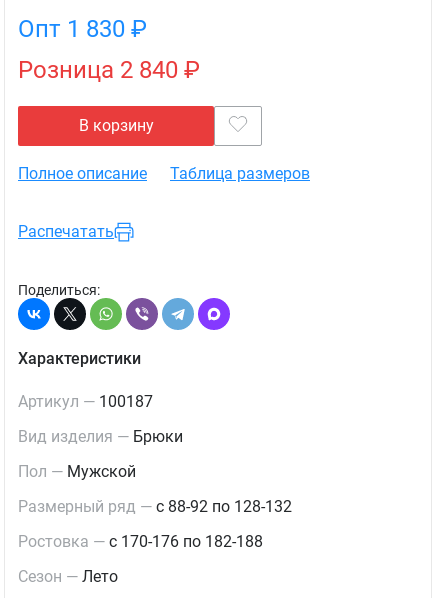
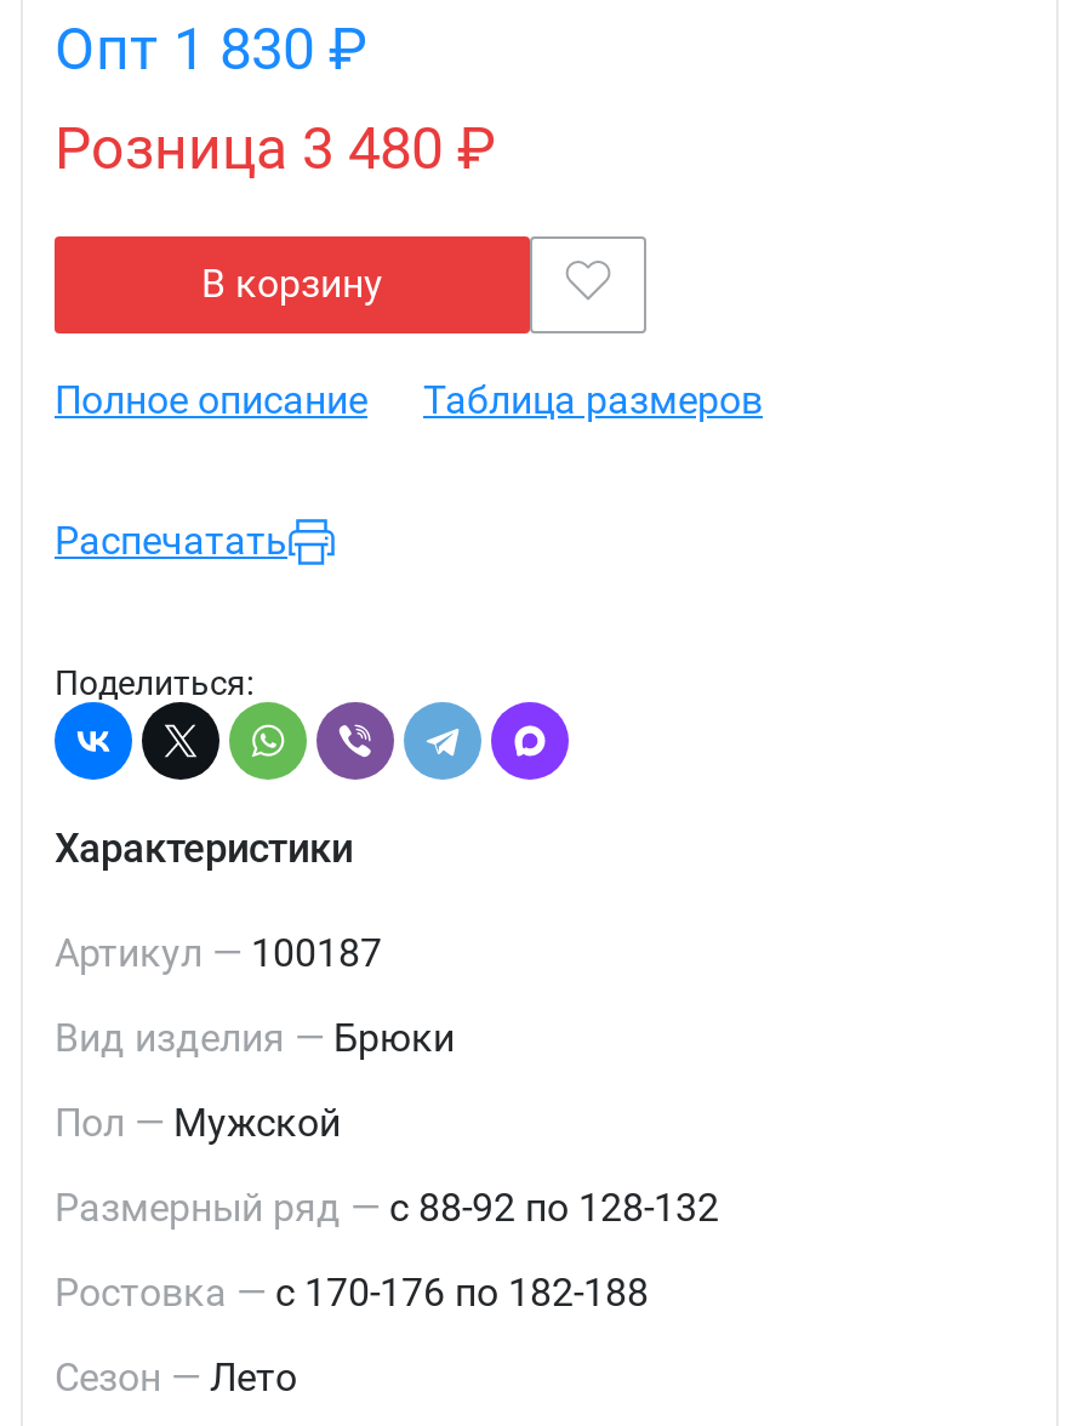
- Розница 2 840 ₽
+ Розница 3 480 ₽
